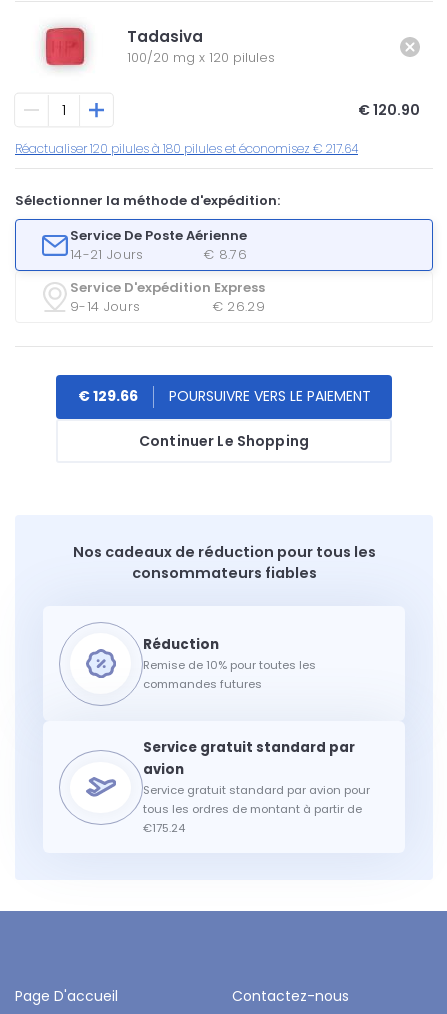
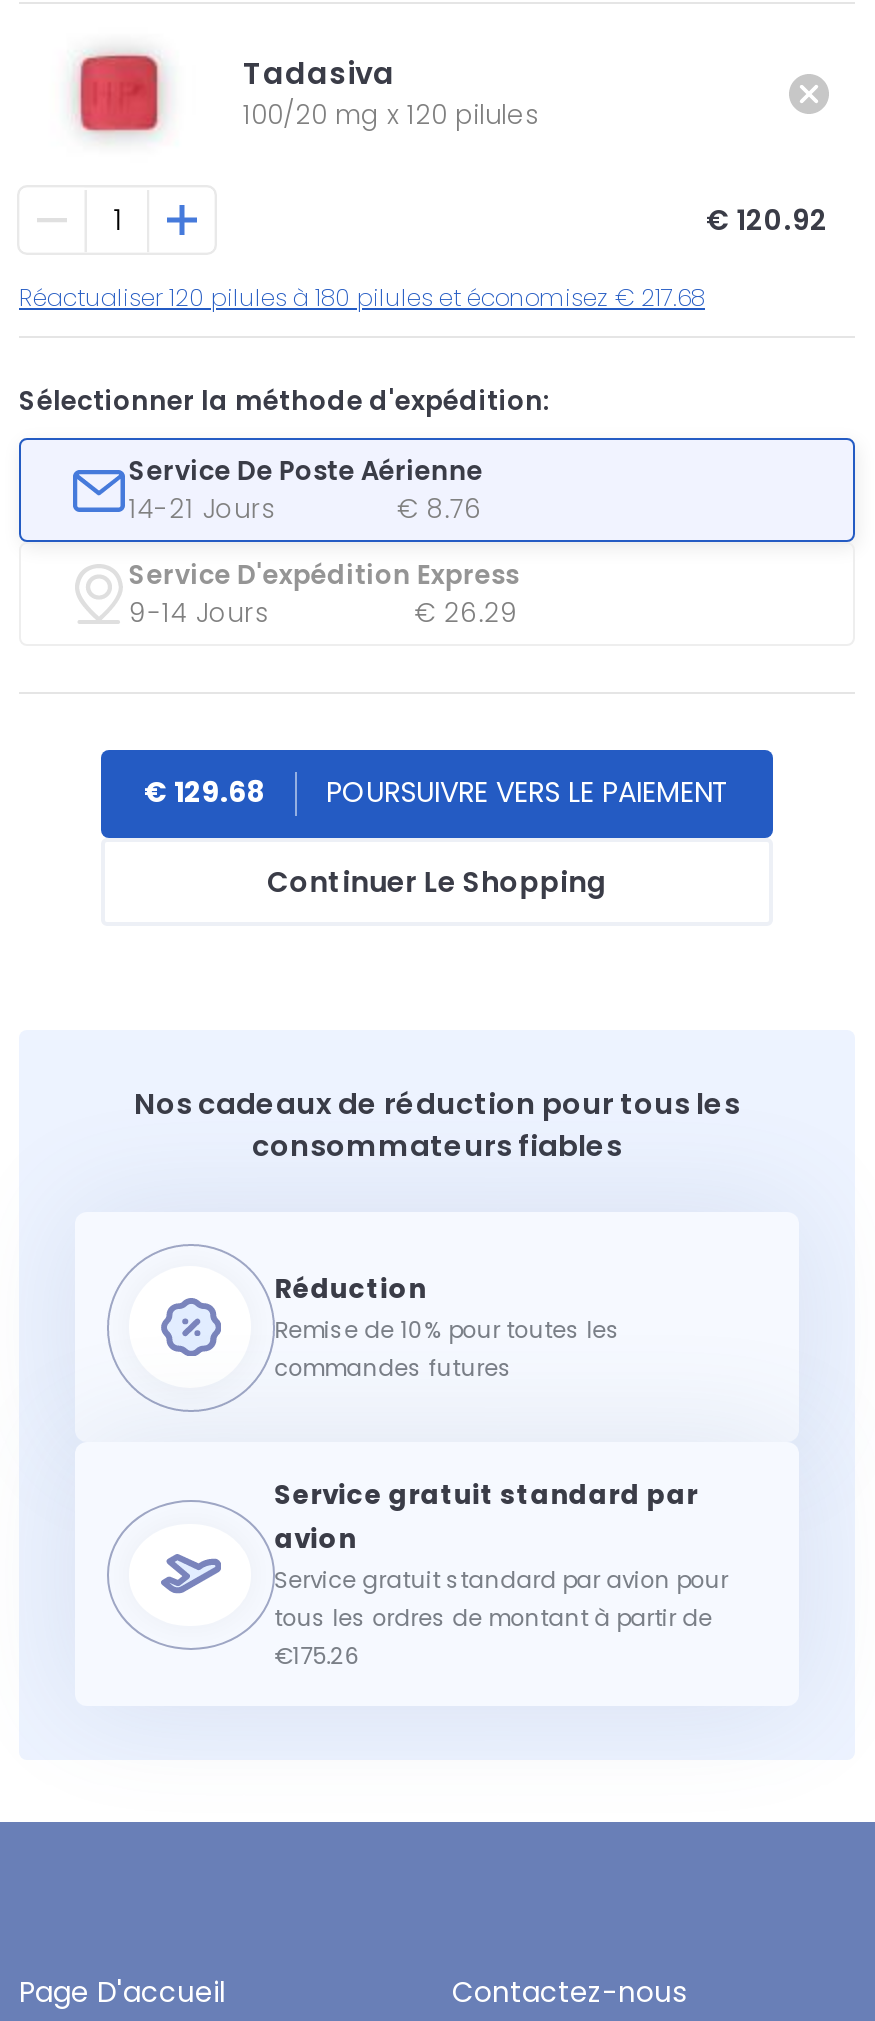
- € 120.90
+ € 120.92

- Réactualiser 120 pilules à 180 pilules et économisez € 217.64
+ Réactualiser 120 pilules à 180 pilules et économisez € 217.68

- € 129.66
+ € 129.68

- €175.24
+ €175.26
